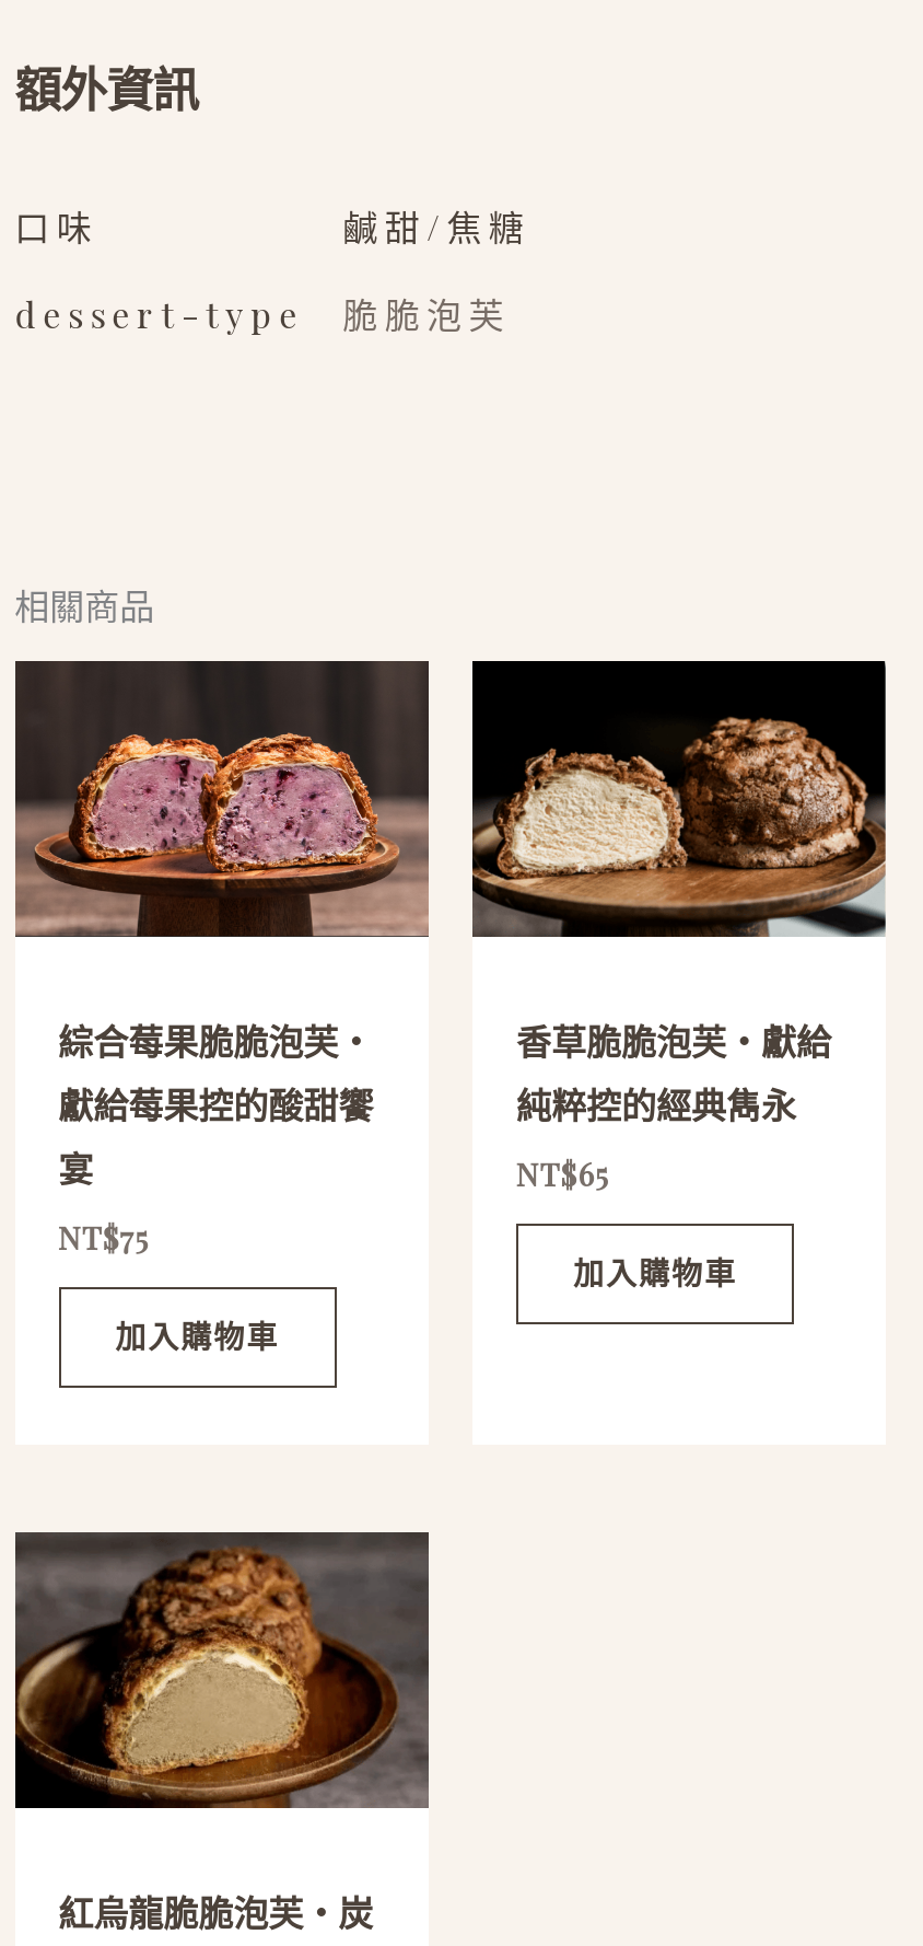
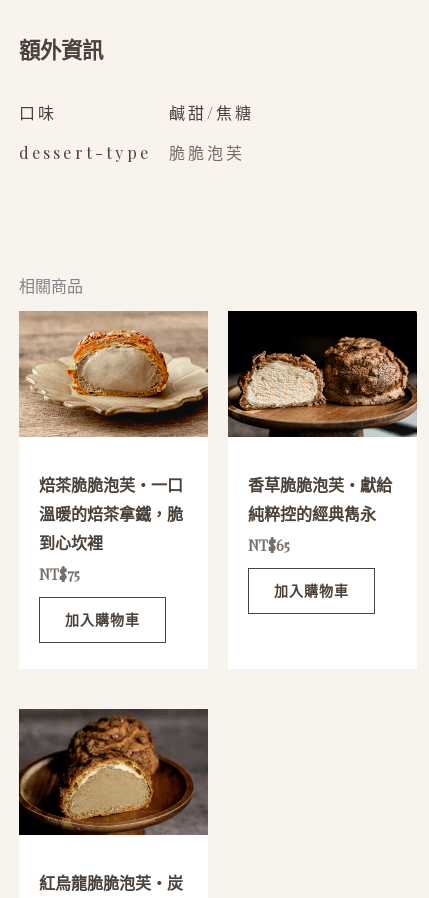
- [image]
- 綜合莓果脆脆泡芙・
- 獻給莓果控的酸甜饗
- 宴
+ [image]
+ 焙茶脆脆泡芙・一口
+ 溫暖的焙茶拿鐵，脆
+ 到心坎裡
